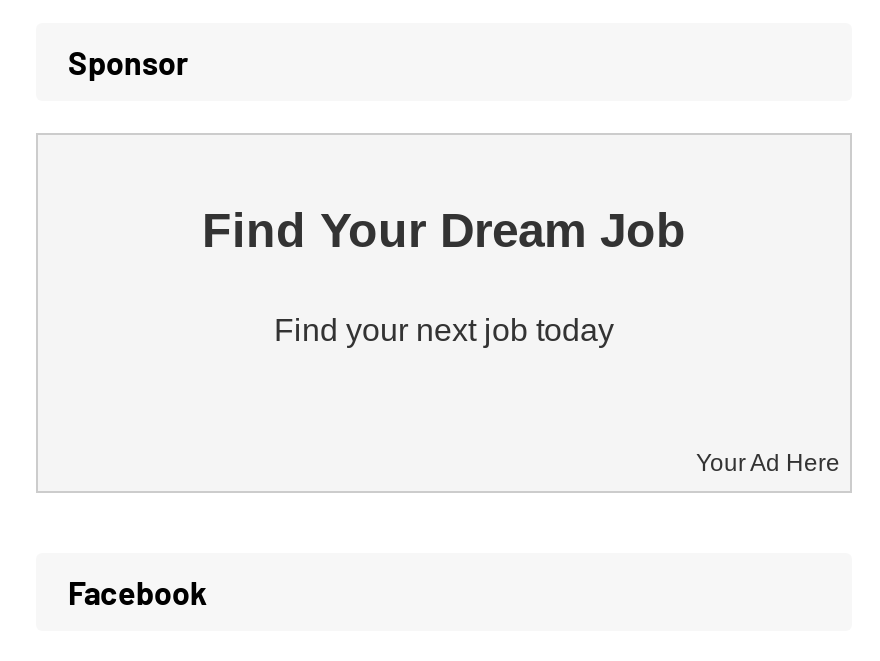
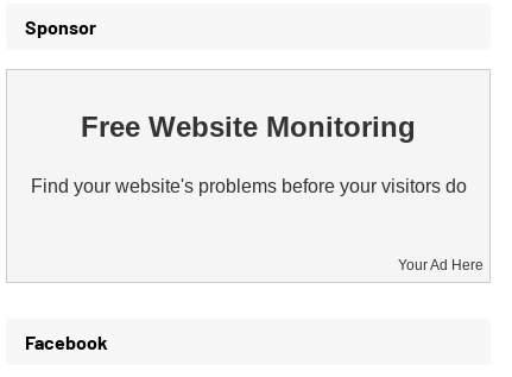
- Find Your Dream Job
+ Free Website Monitoring

- Find your next job today
+ Find your website's problems before your visitors do
